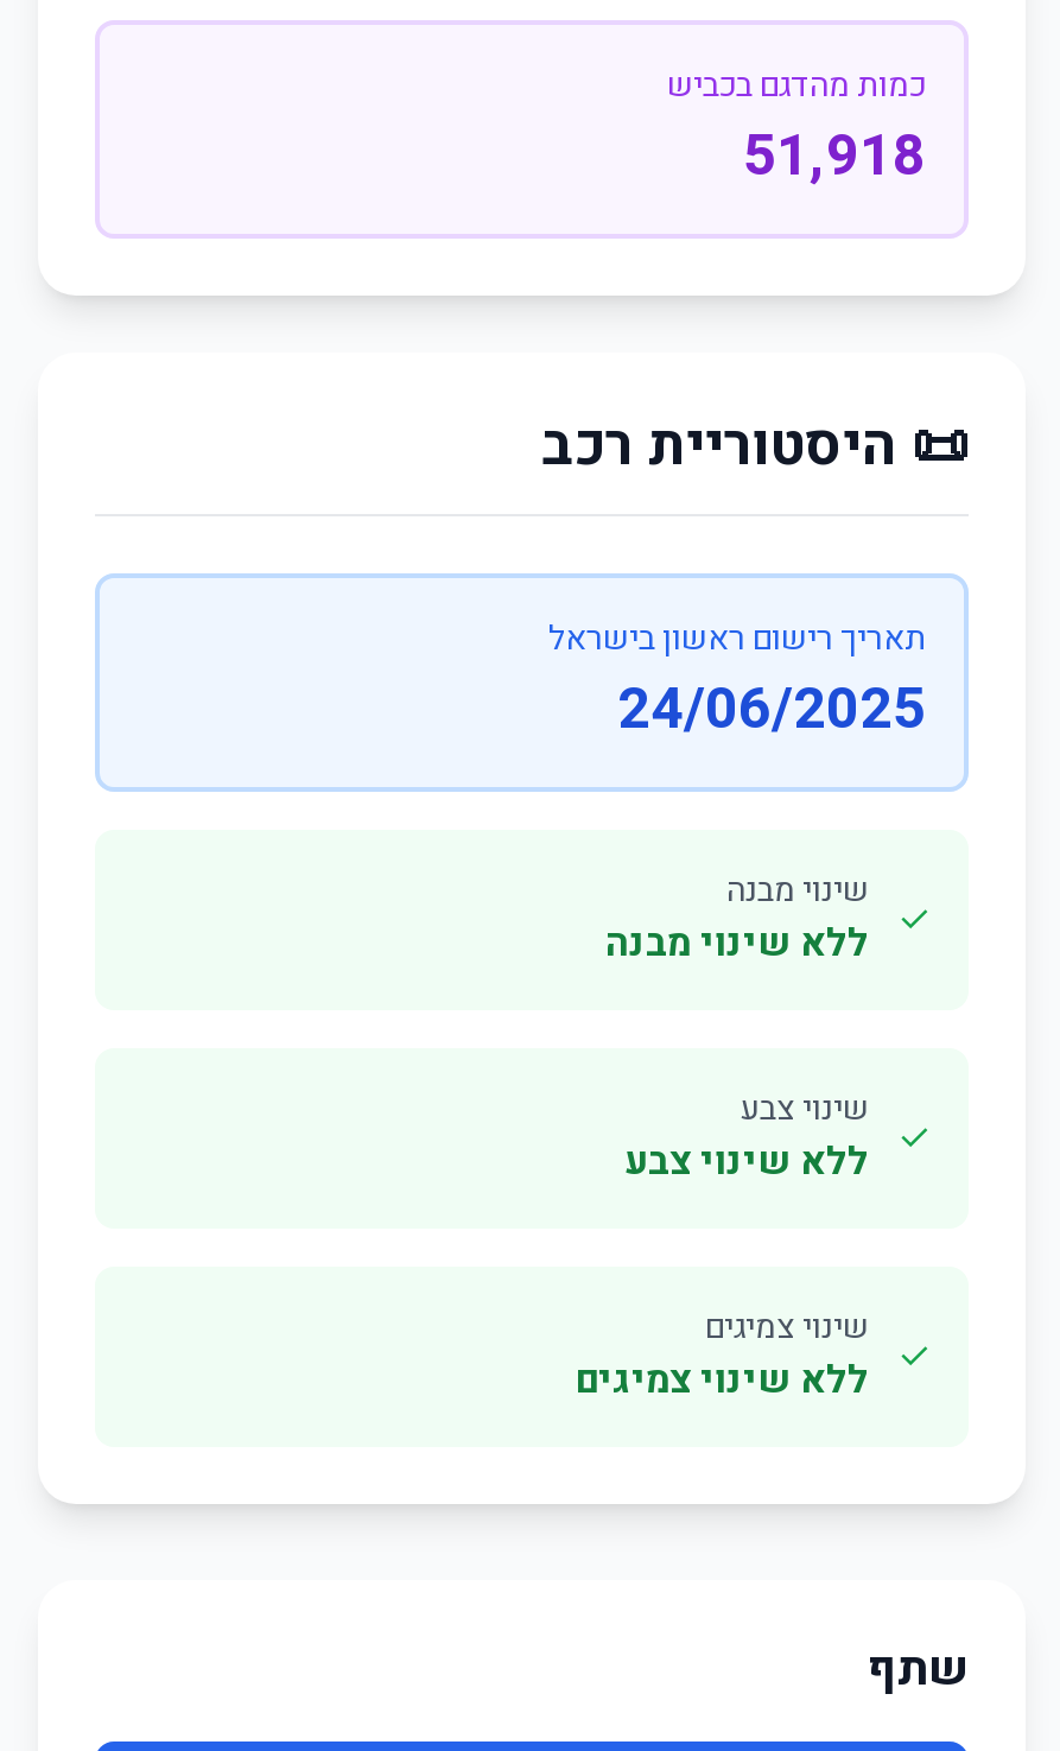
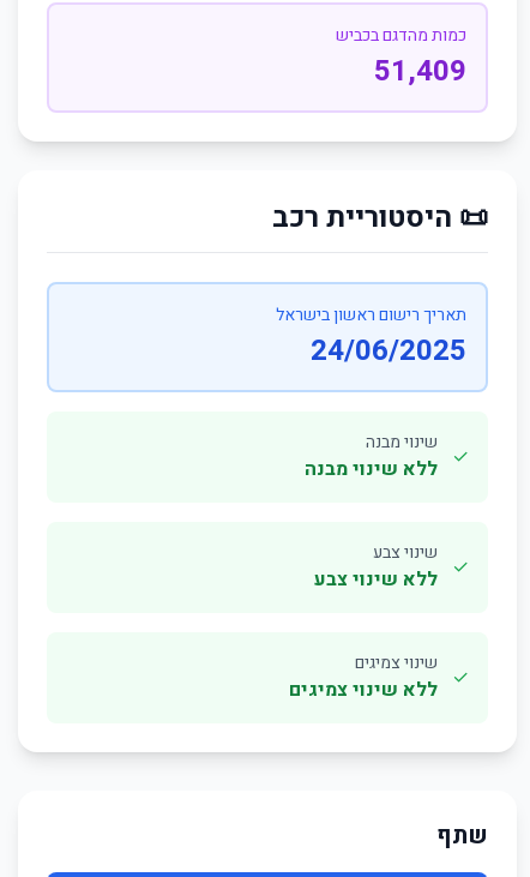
- 51,918
+ 51,409
